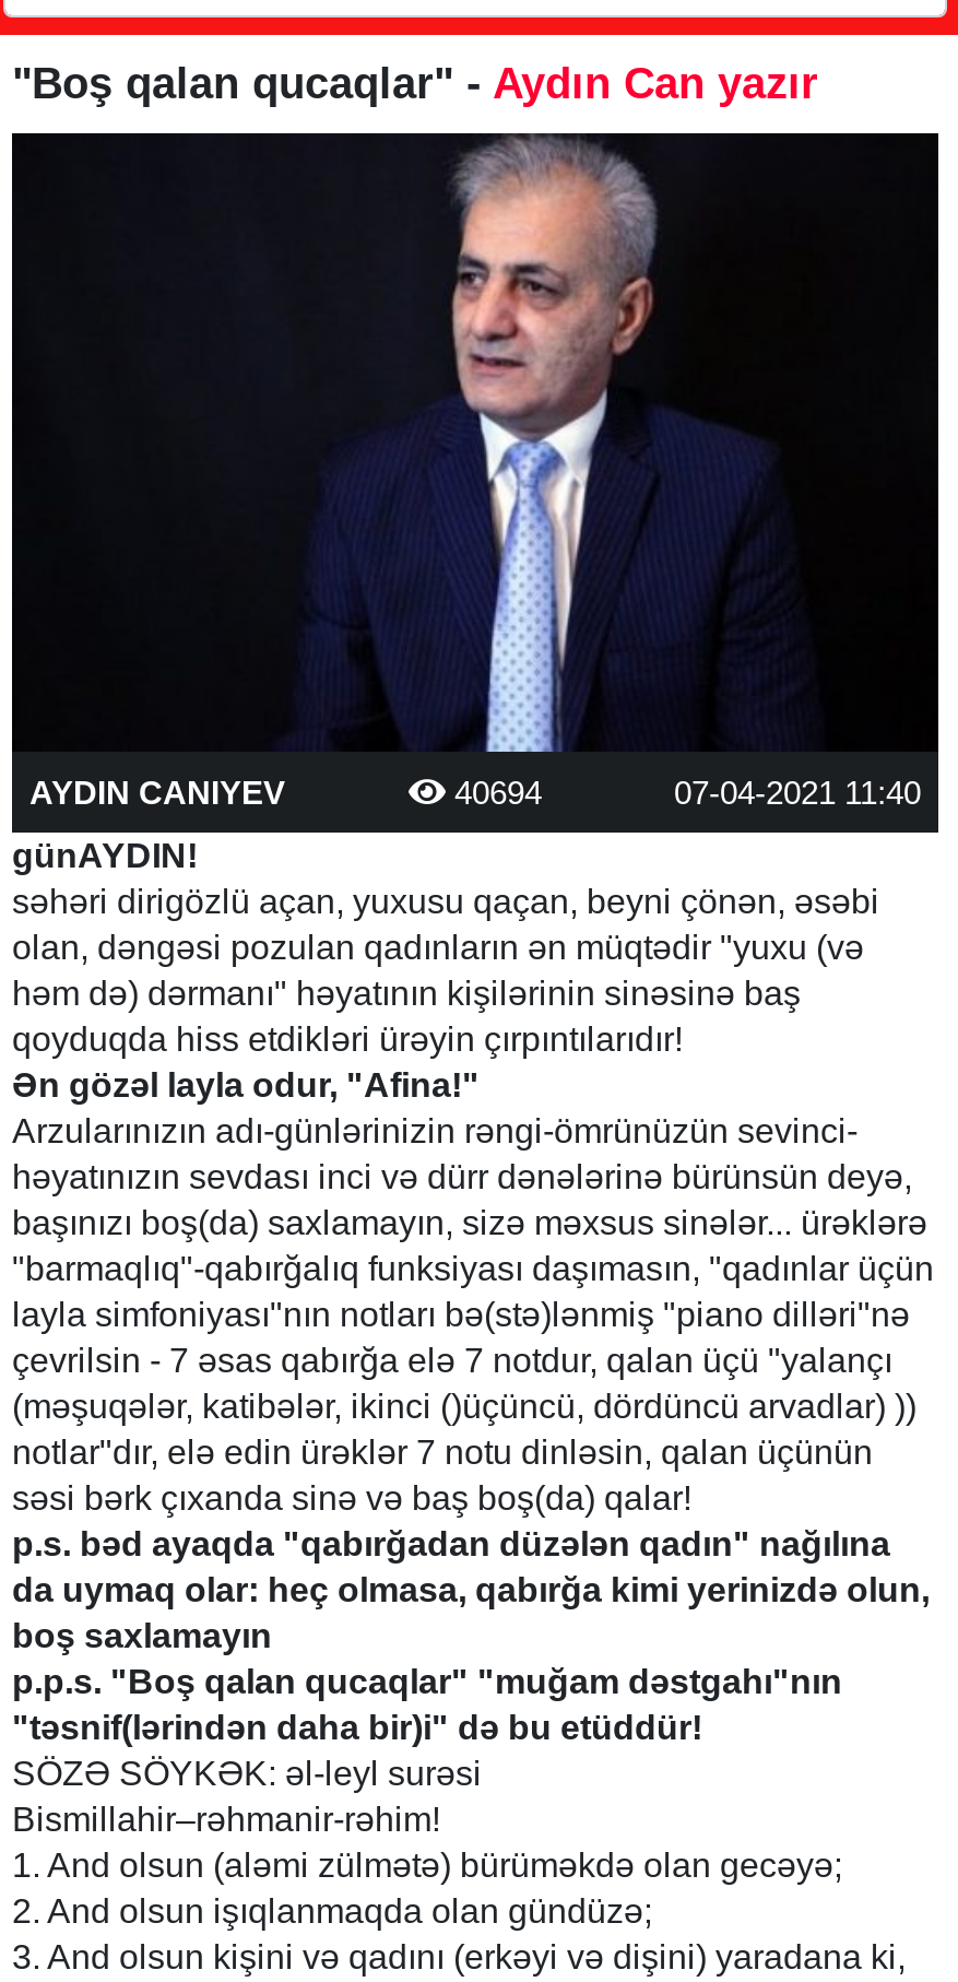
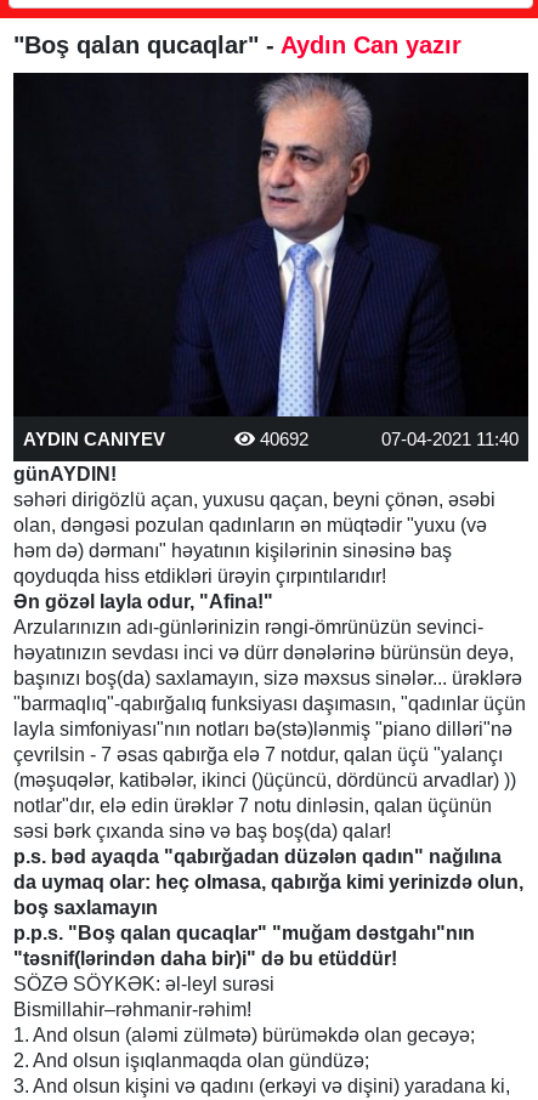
- 40694
+ 40692
